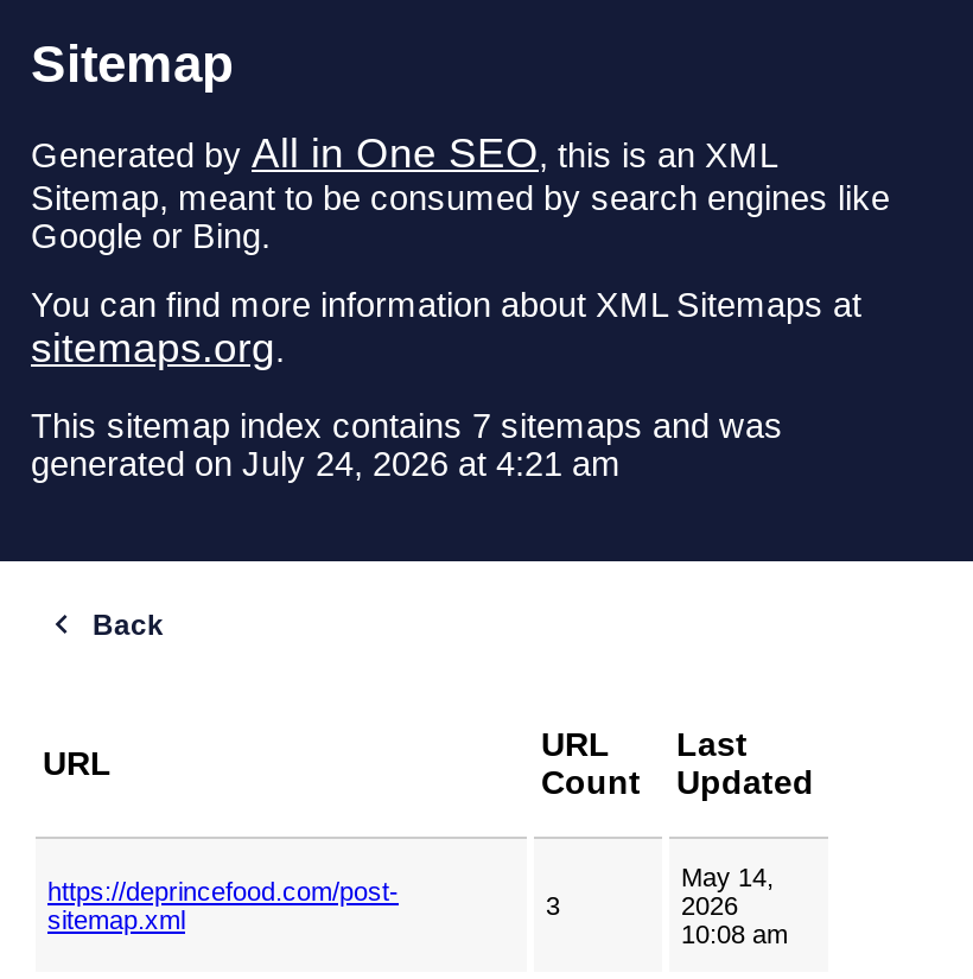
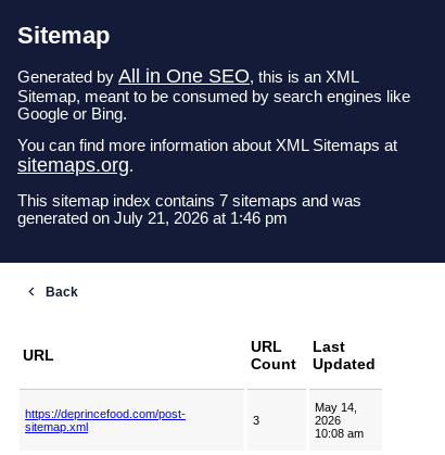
- generated on July 24, 2026 at 4:21 am
+ generated on July 21, 2026 at 1:46 pm
